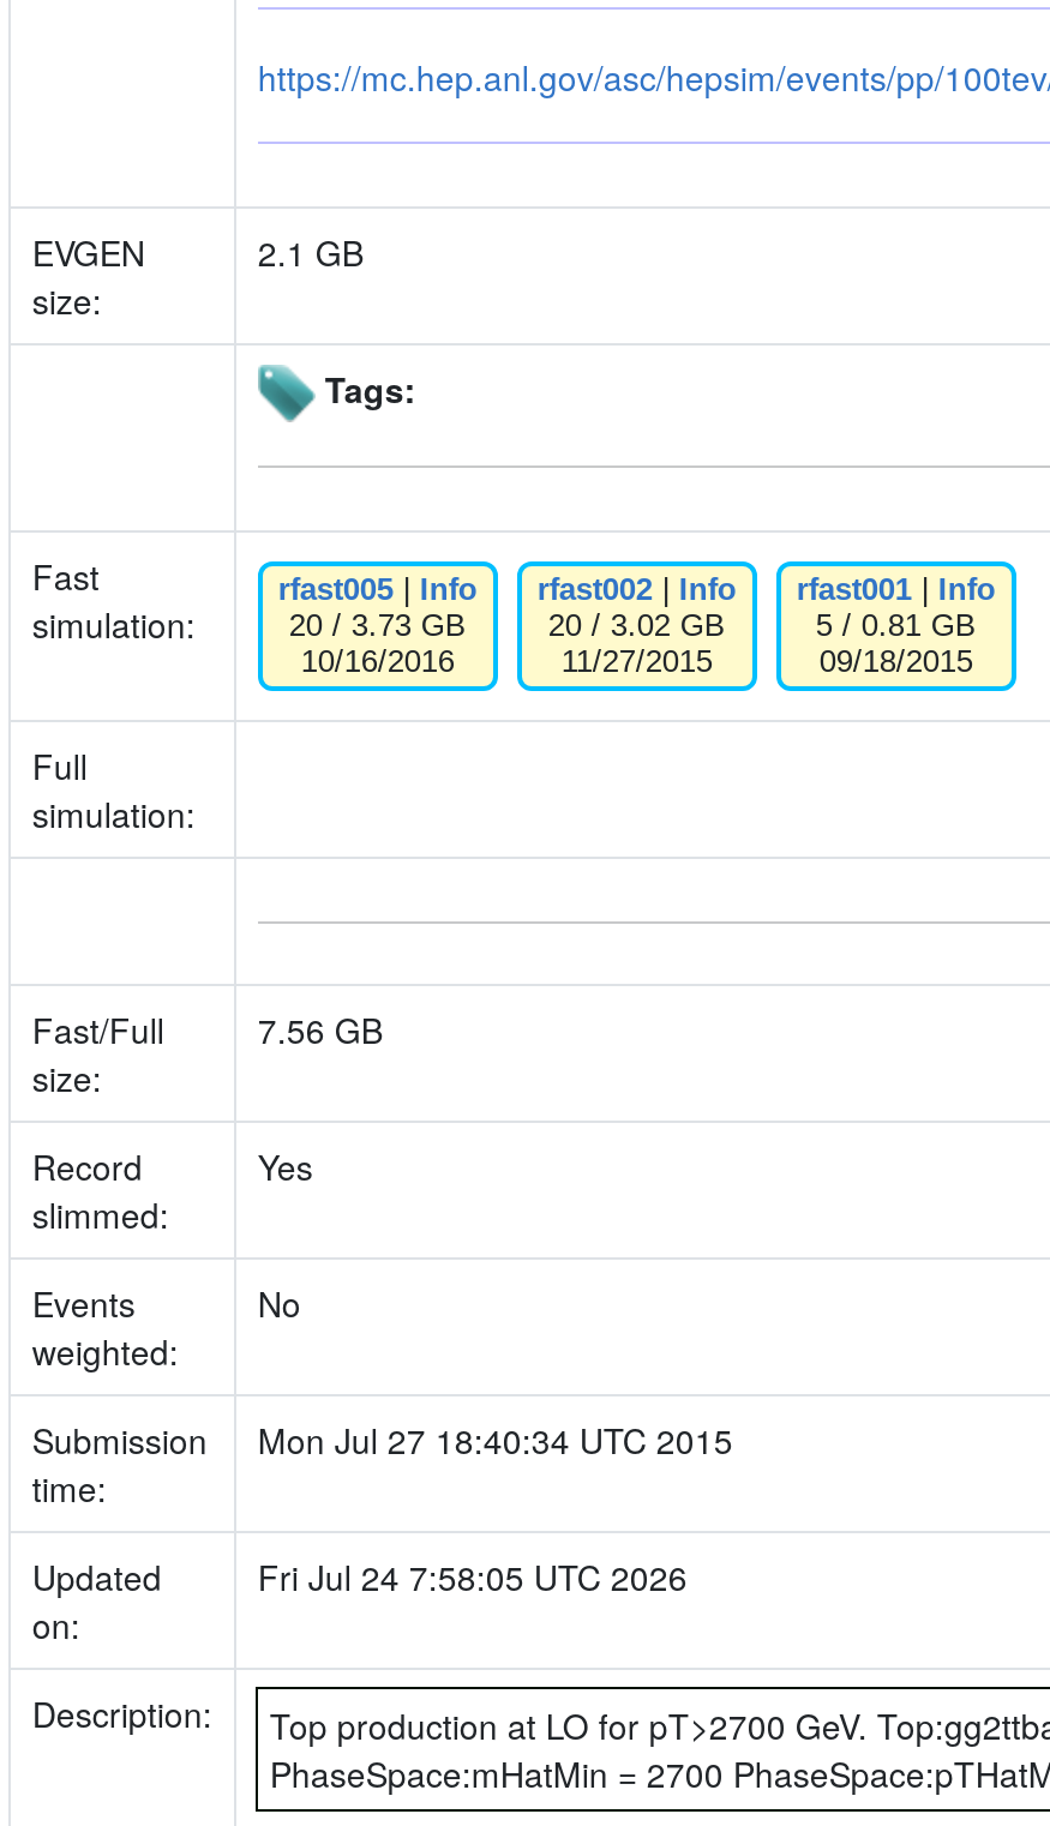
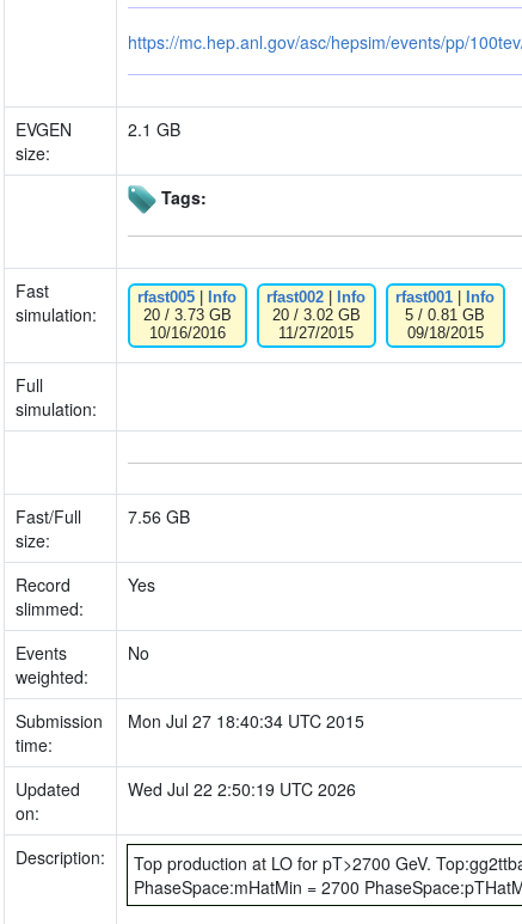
- Updated Fri Jul 24 7:58:05 UTC 2026
+ Updated Wed Jul 22 2:50:19 UTC 2026
